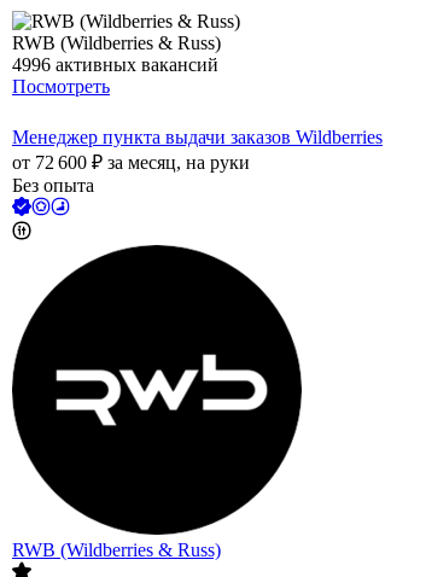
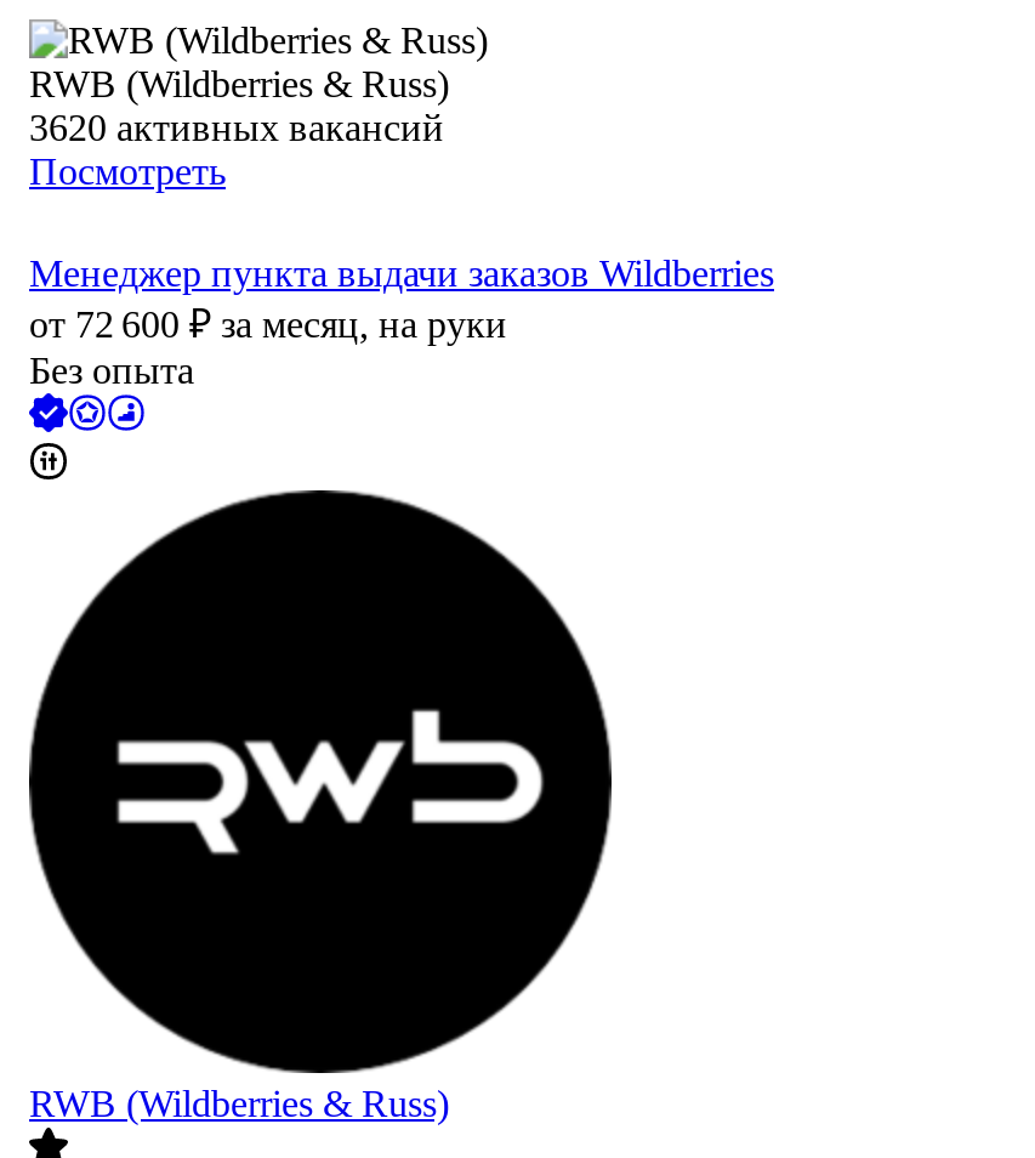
- 4996 активных вакансий
+ 3620 активных вакансий
